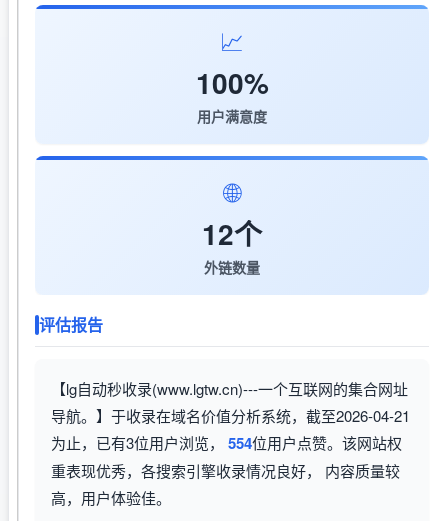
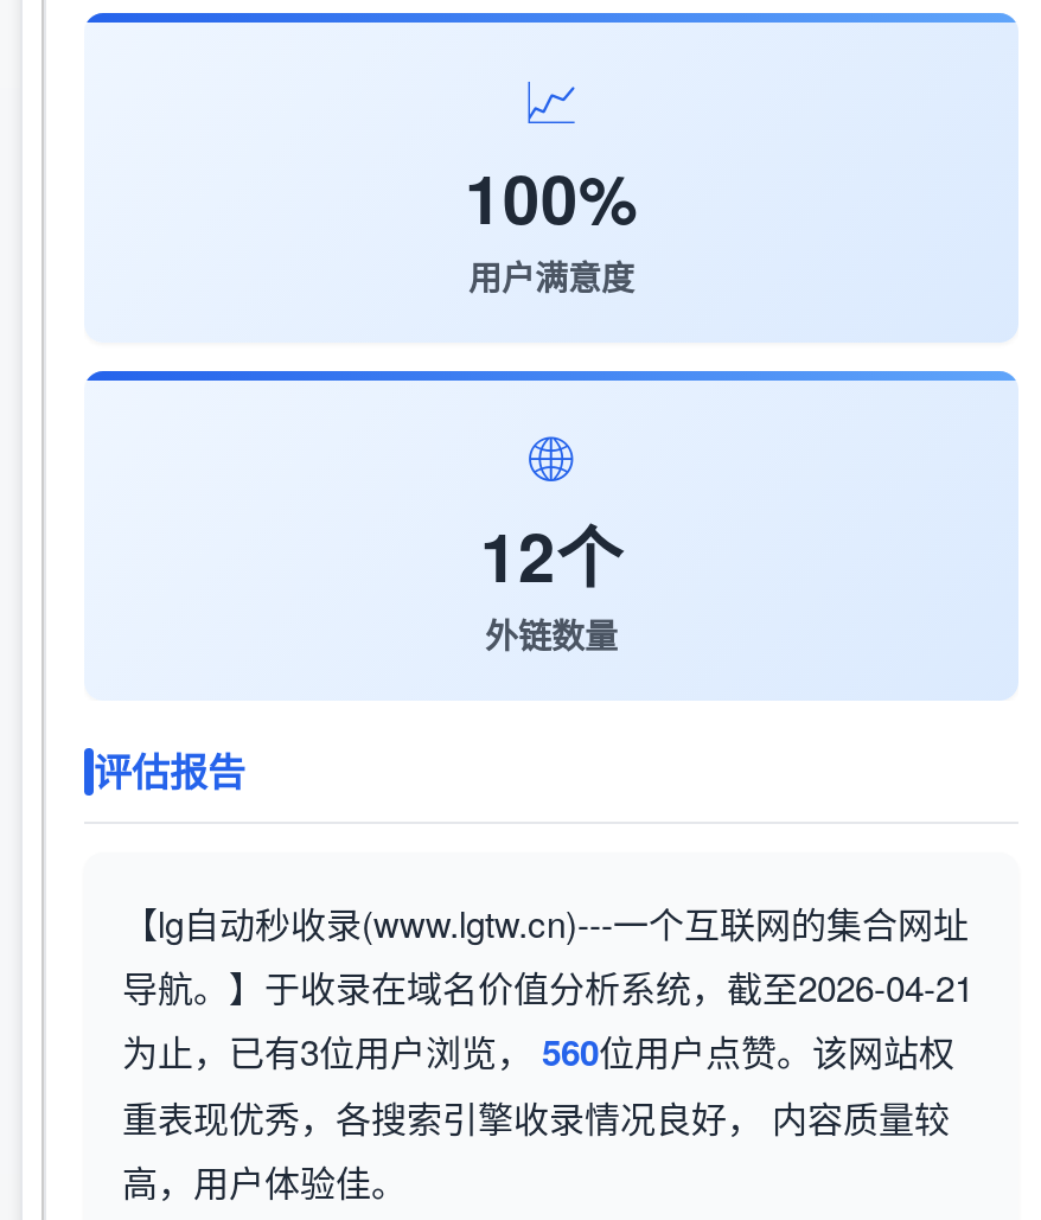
- 为止，已有3位用户浏览，554位用户点赞。该网站权
+ 为止，已有3位用户浏览，560位用户点赞。该网站权
